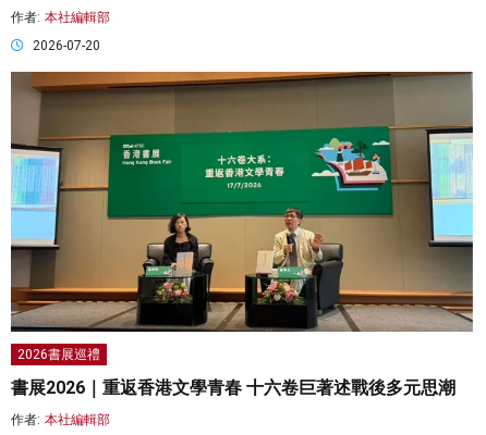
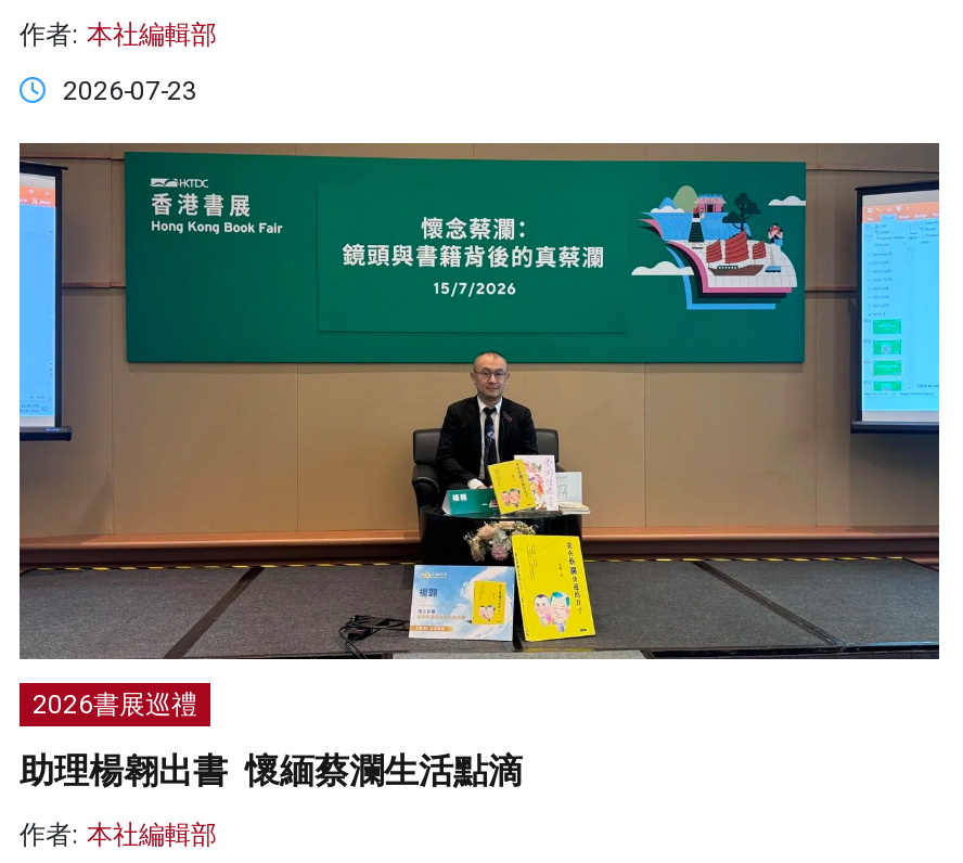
- 2026-07-20
+ 2026-07-23

- [image]
+ [image]

- 書展2026｜重返香港文學青春 十六卷巨著述戰後多元思潮
+ 助理楊翱出書 懷緬蔡瀾生活點滴
